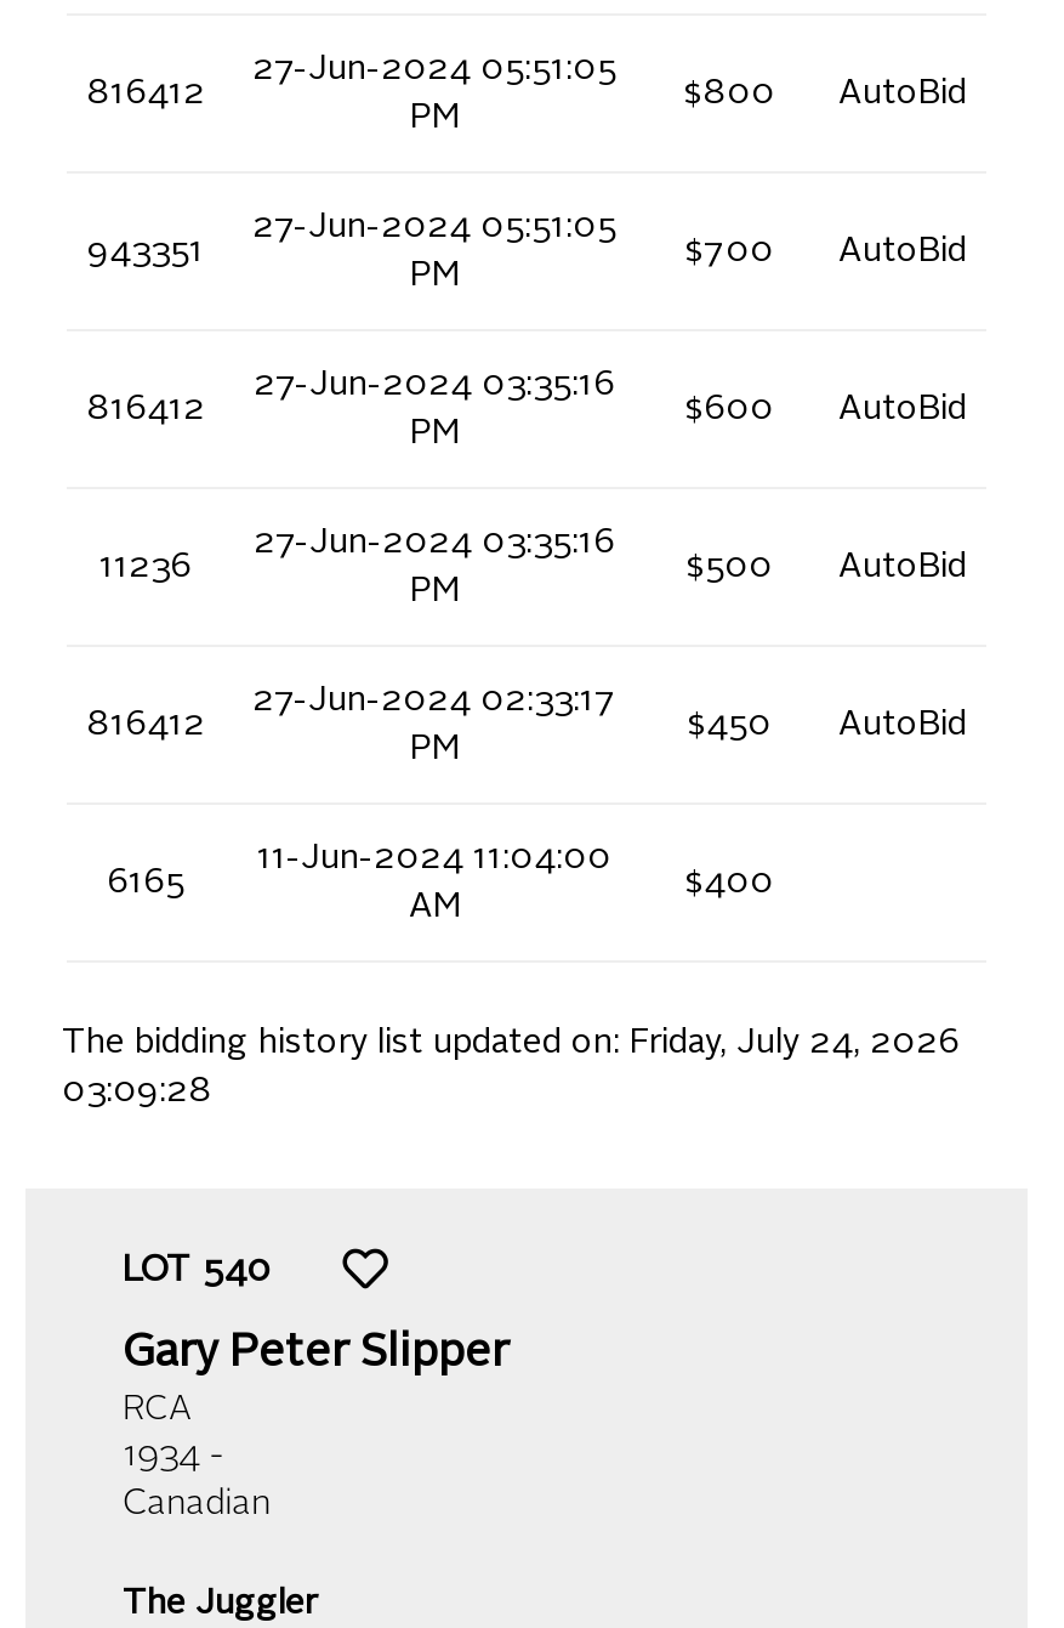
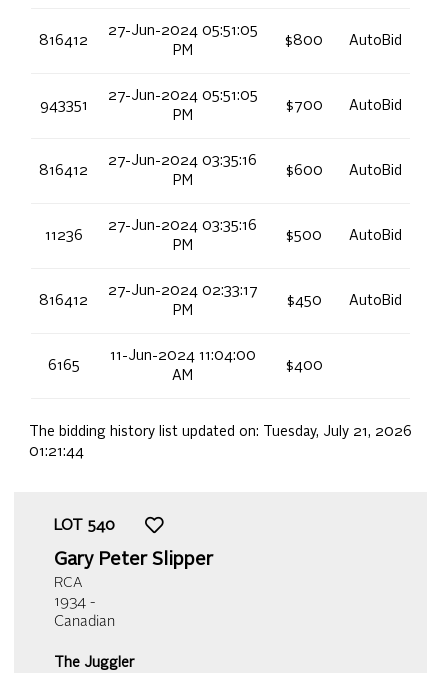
- The bidding history list updated on: Friday, July 24, 2026
+ The bidding history list updated on: Tuesday, July 21, 2026

- 03:09:28
+ 01:21:44
